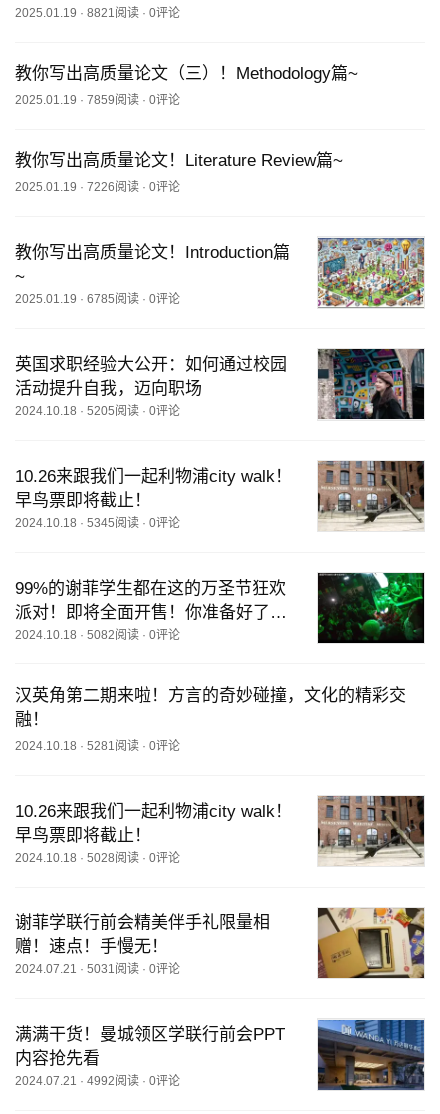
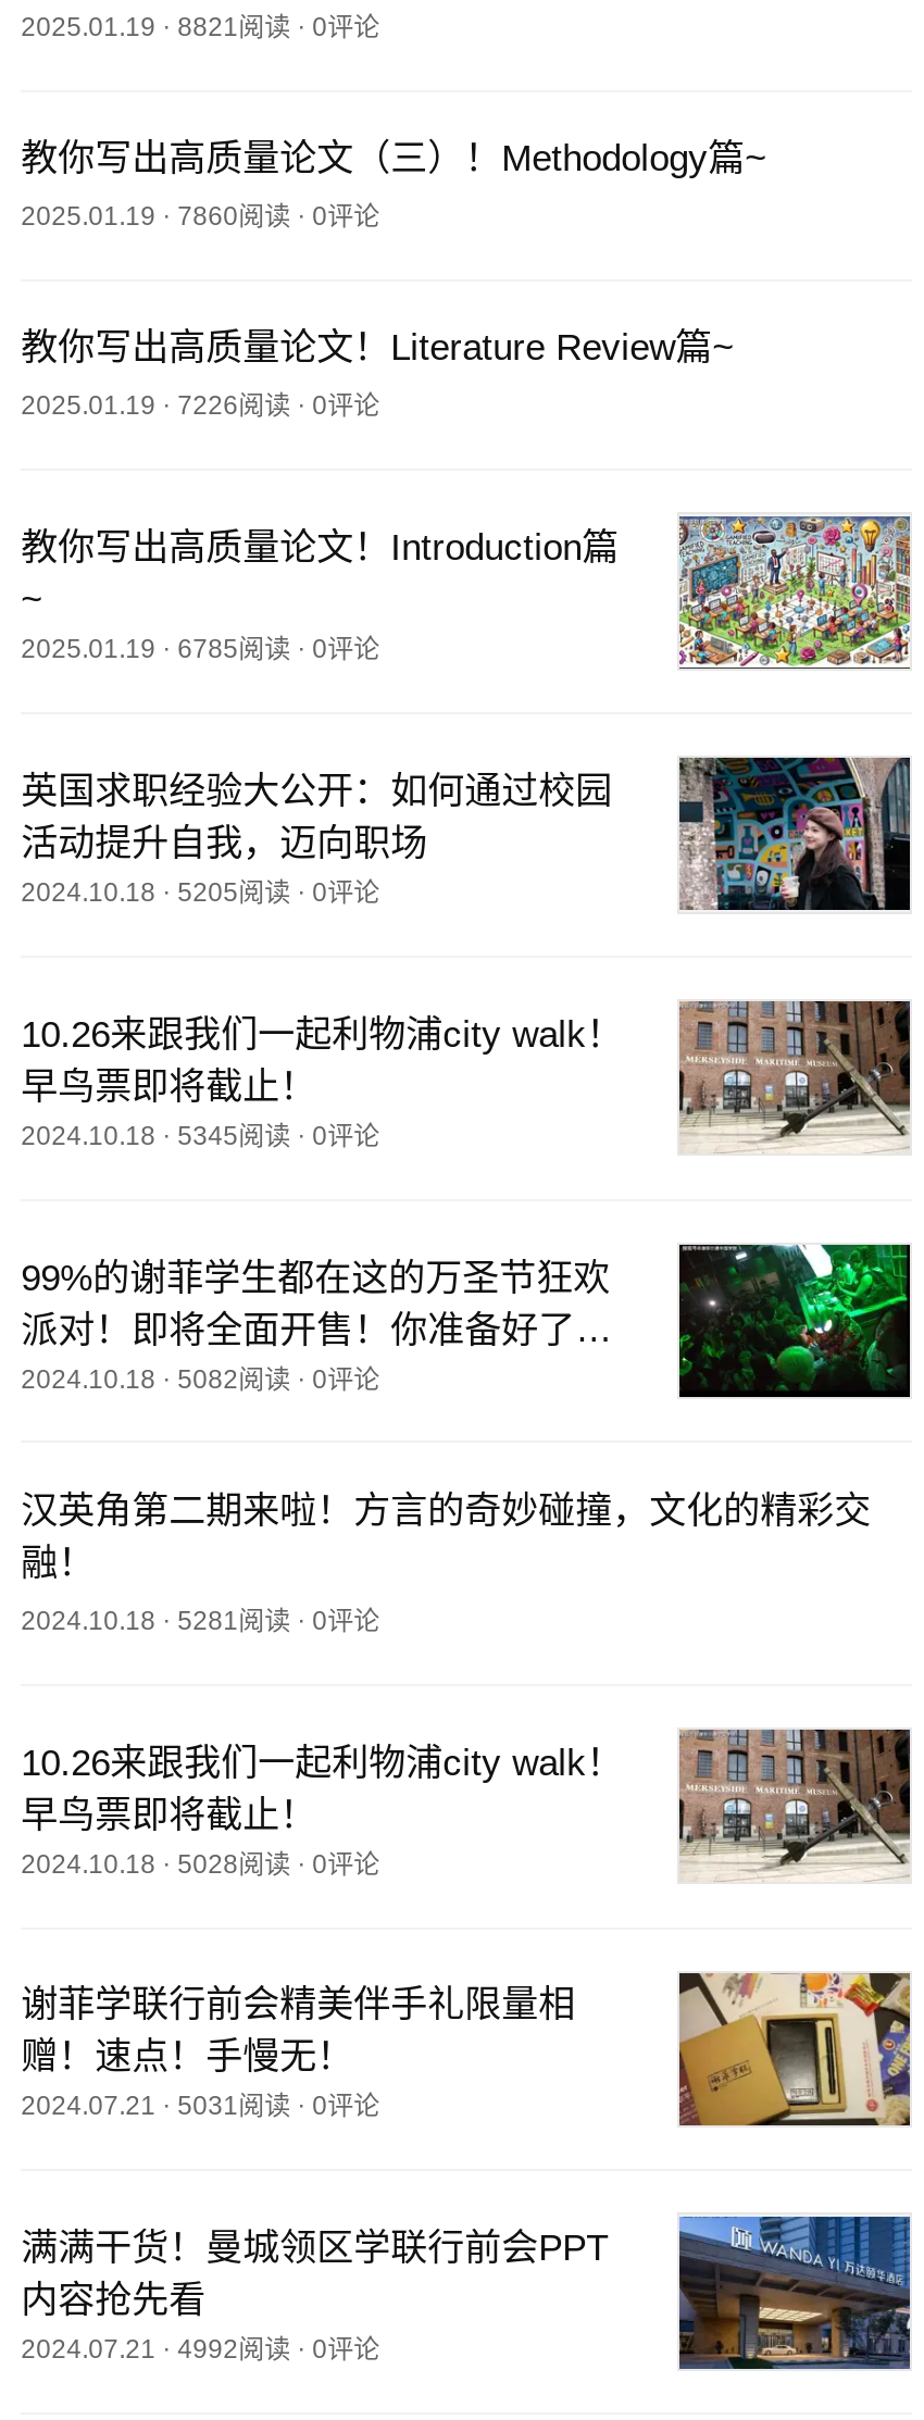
- 2025.01.19 · 7859阅读· 0评论
+ 2025.01.19 · 7860阅读· 0评论
